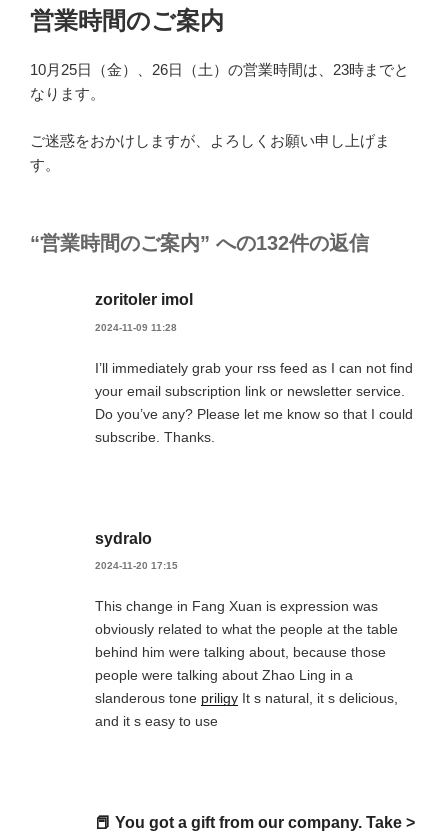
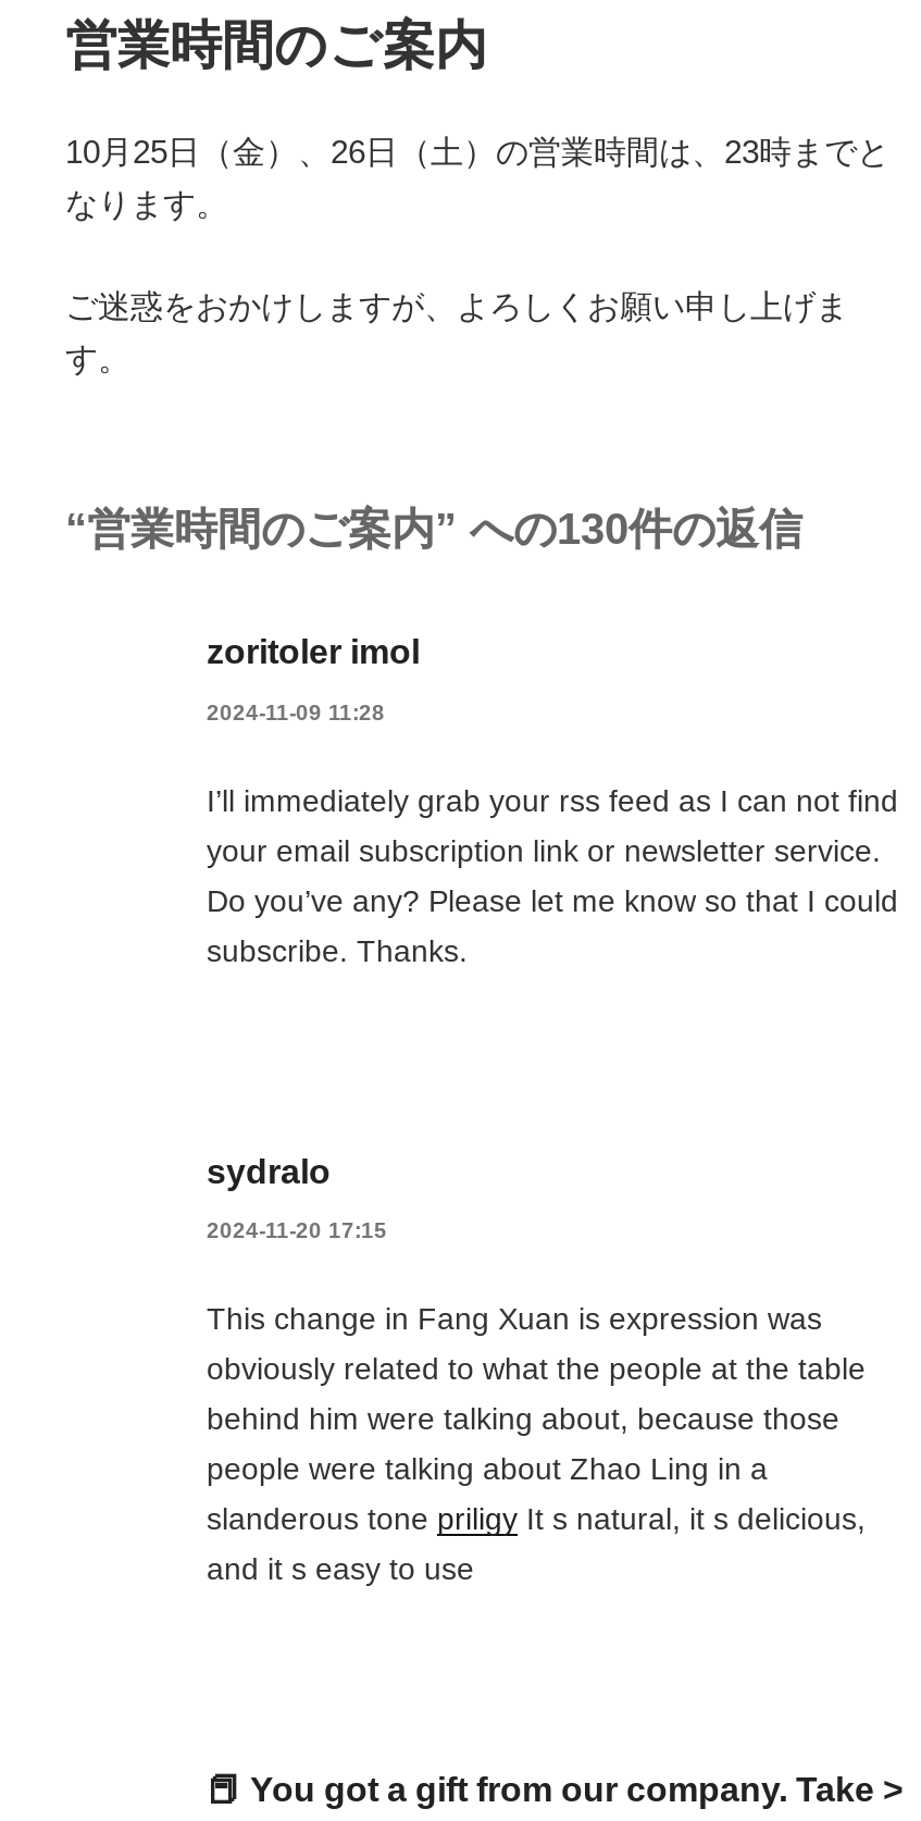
- “営業時間のご案内” への132件の返信
+ “営業時間のご案内” への130件の返信
